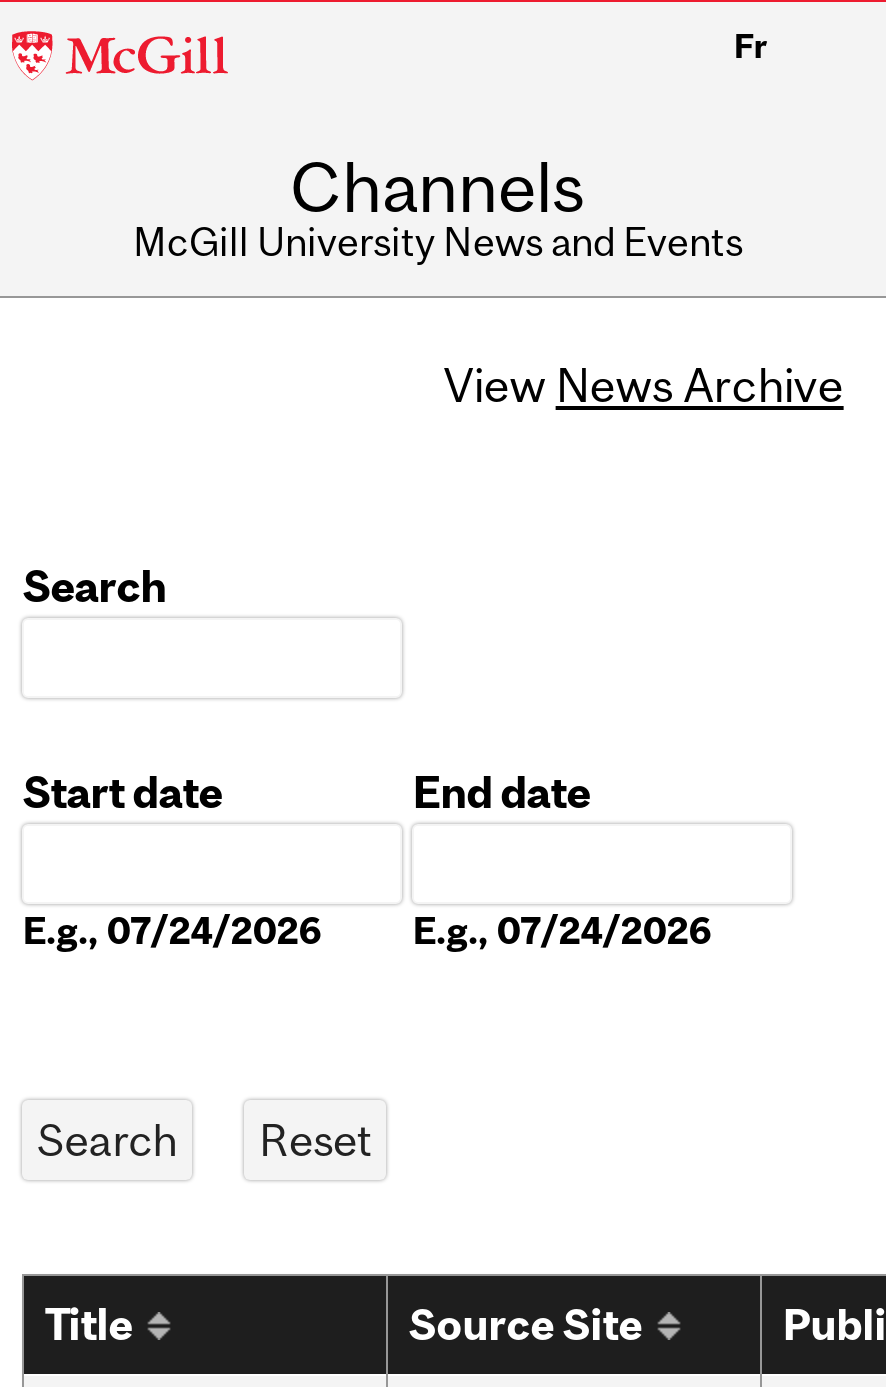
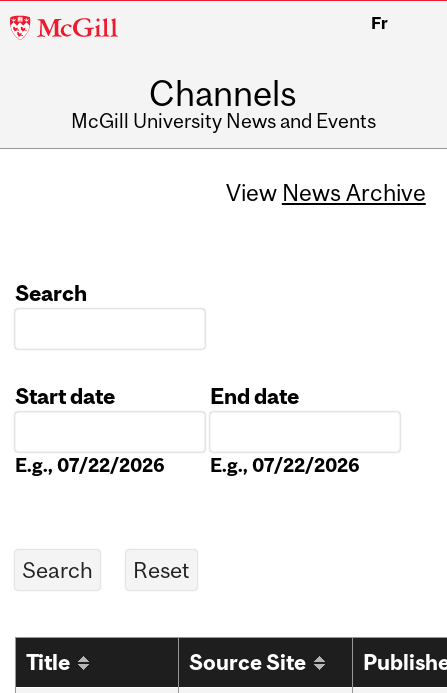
- E.g., 07/24/2026
+ E.g., 07/22/2026

- E.g., 07/24/2026
+ E.g., 07/22/2026
